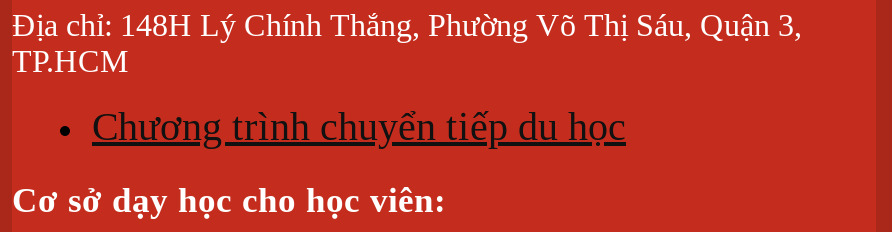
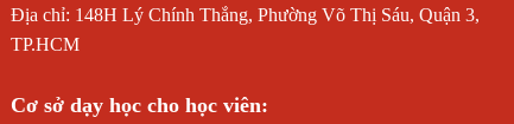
- Chương trình chuyển tiếp du học
